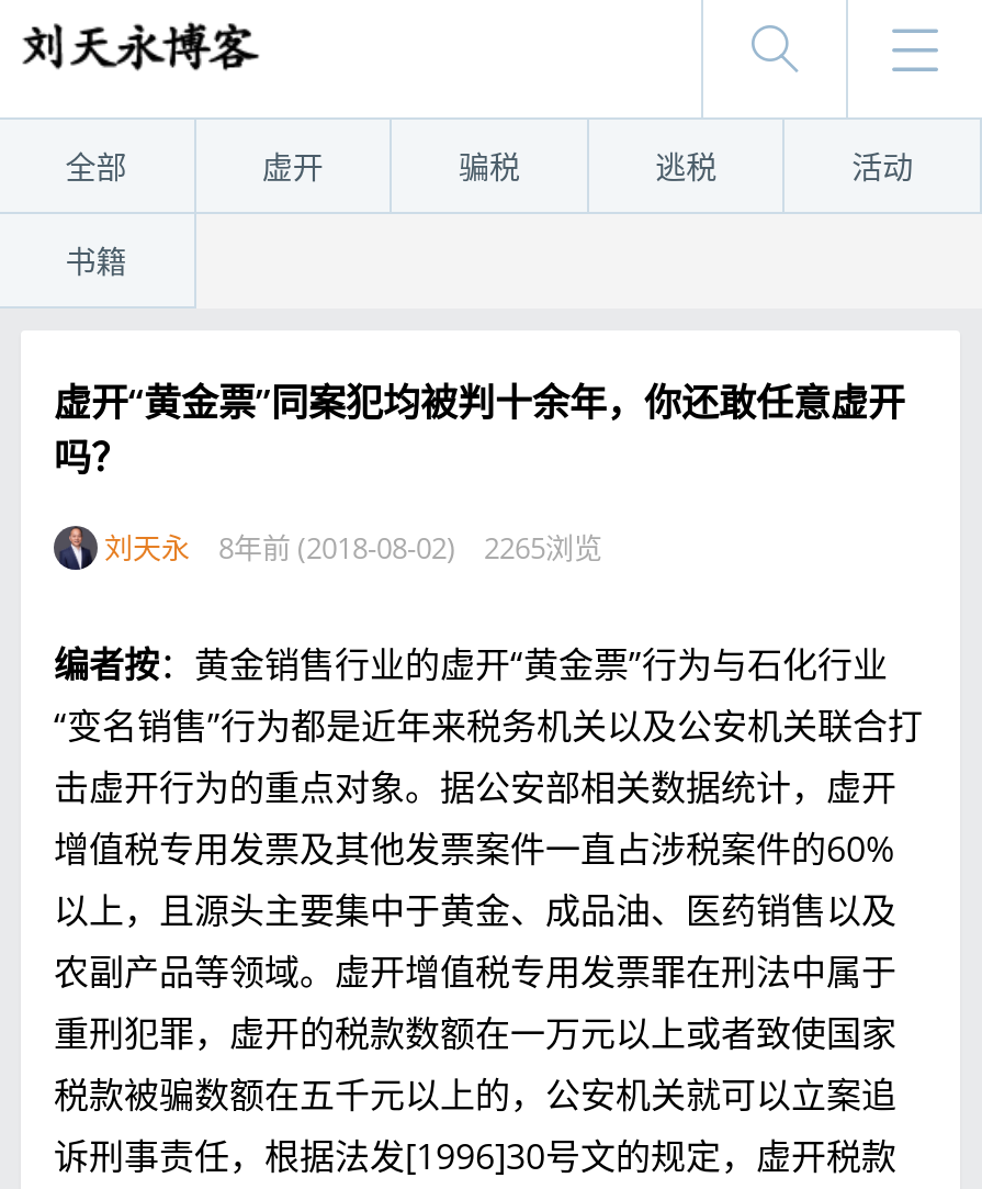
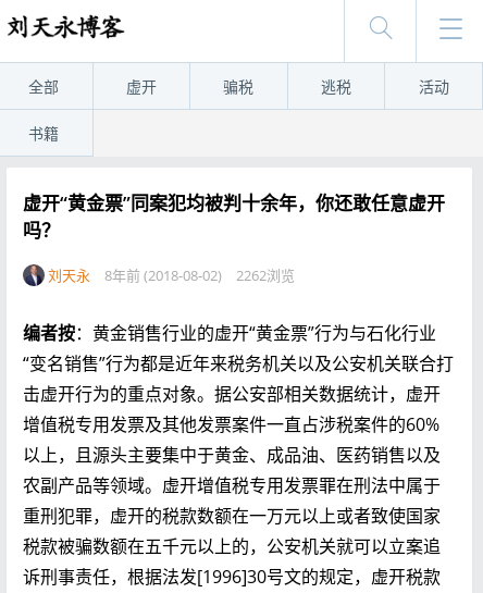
- 刘天永 8年前 (2018-08-02) 2265浏览
+ 刘天永 8年前 (2018-08-02) 2262浏览
